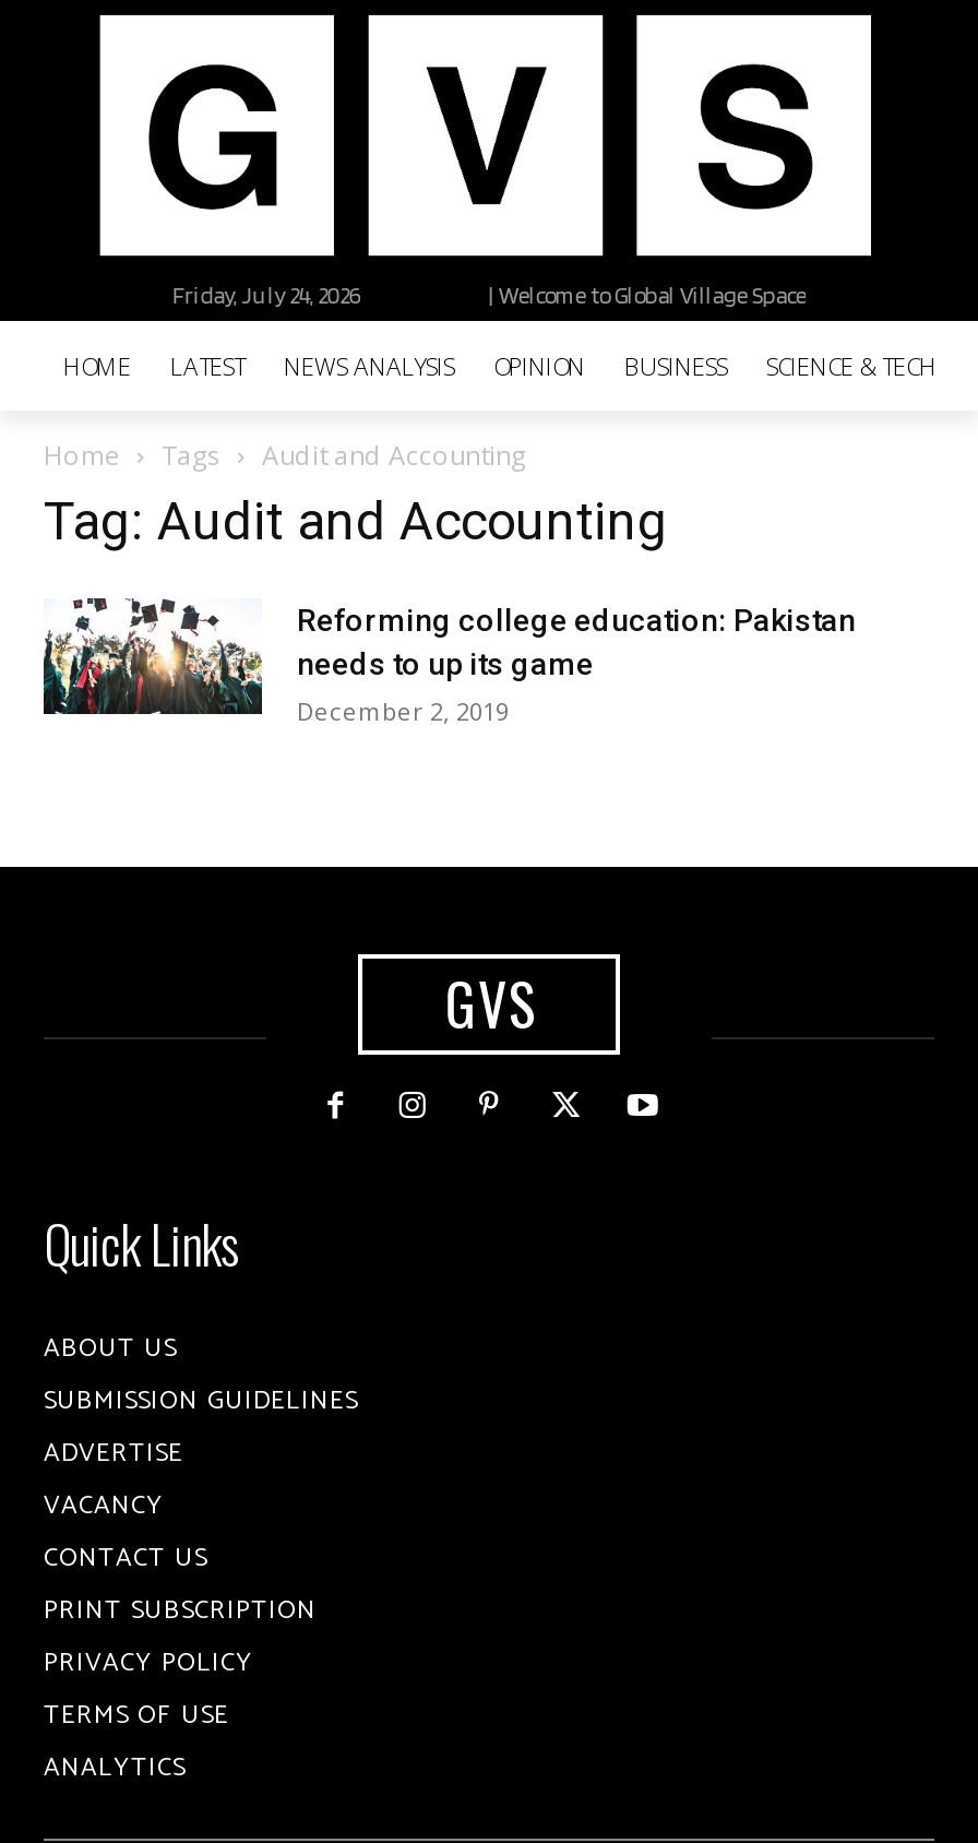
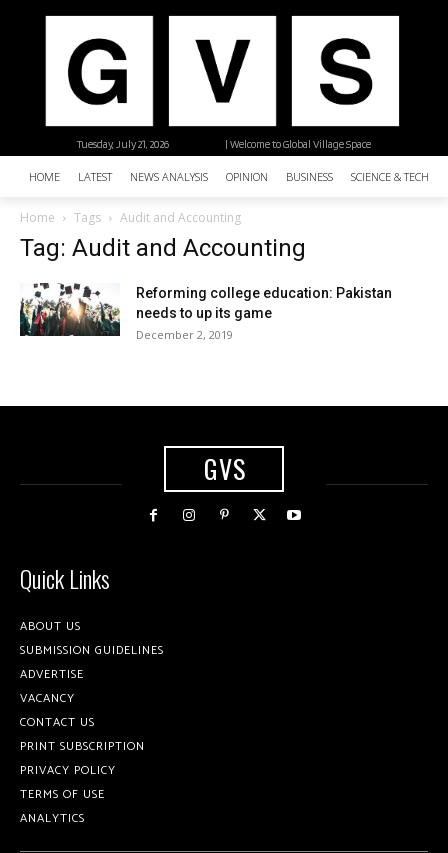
- Friday, July 24, 2026
+ Tuesday, July 21, 2026
